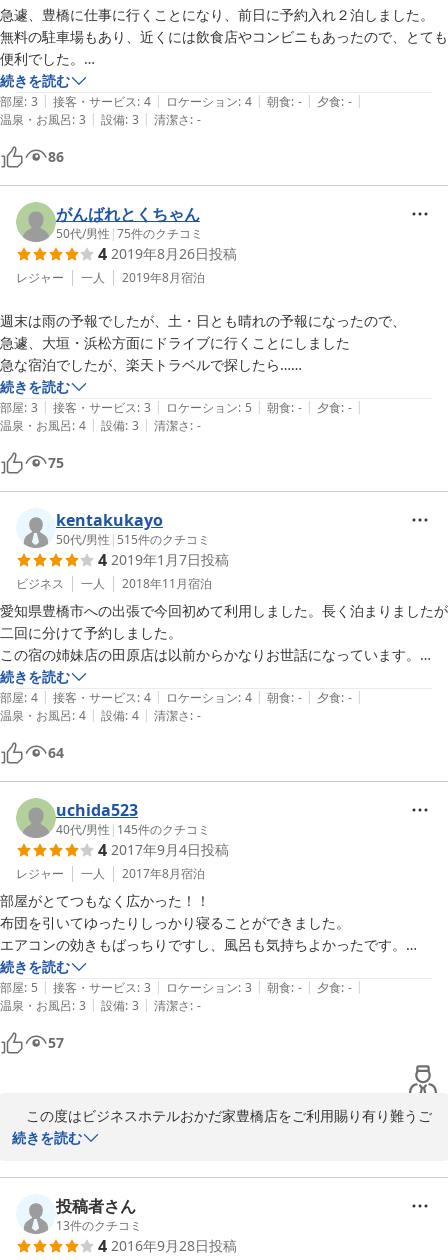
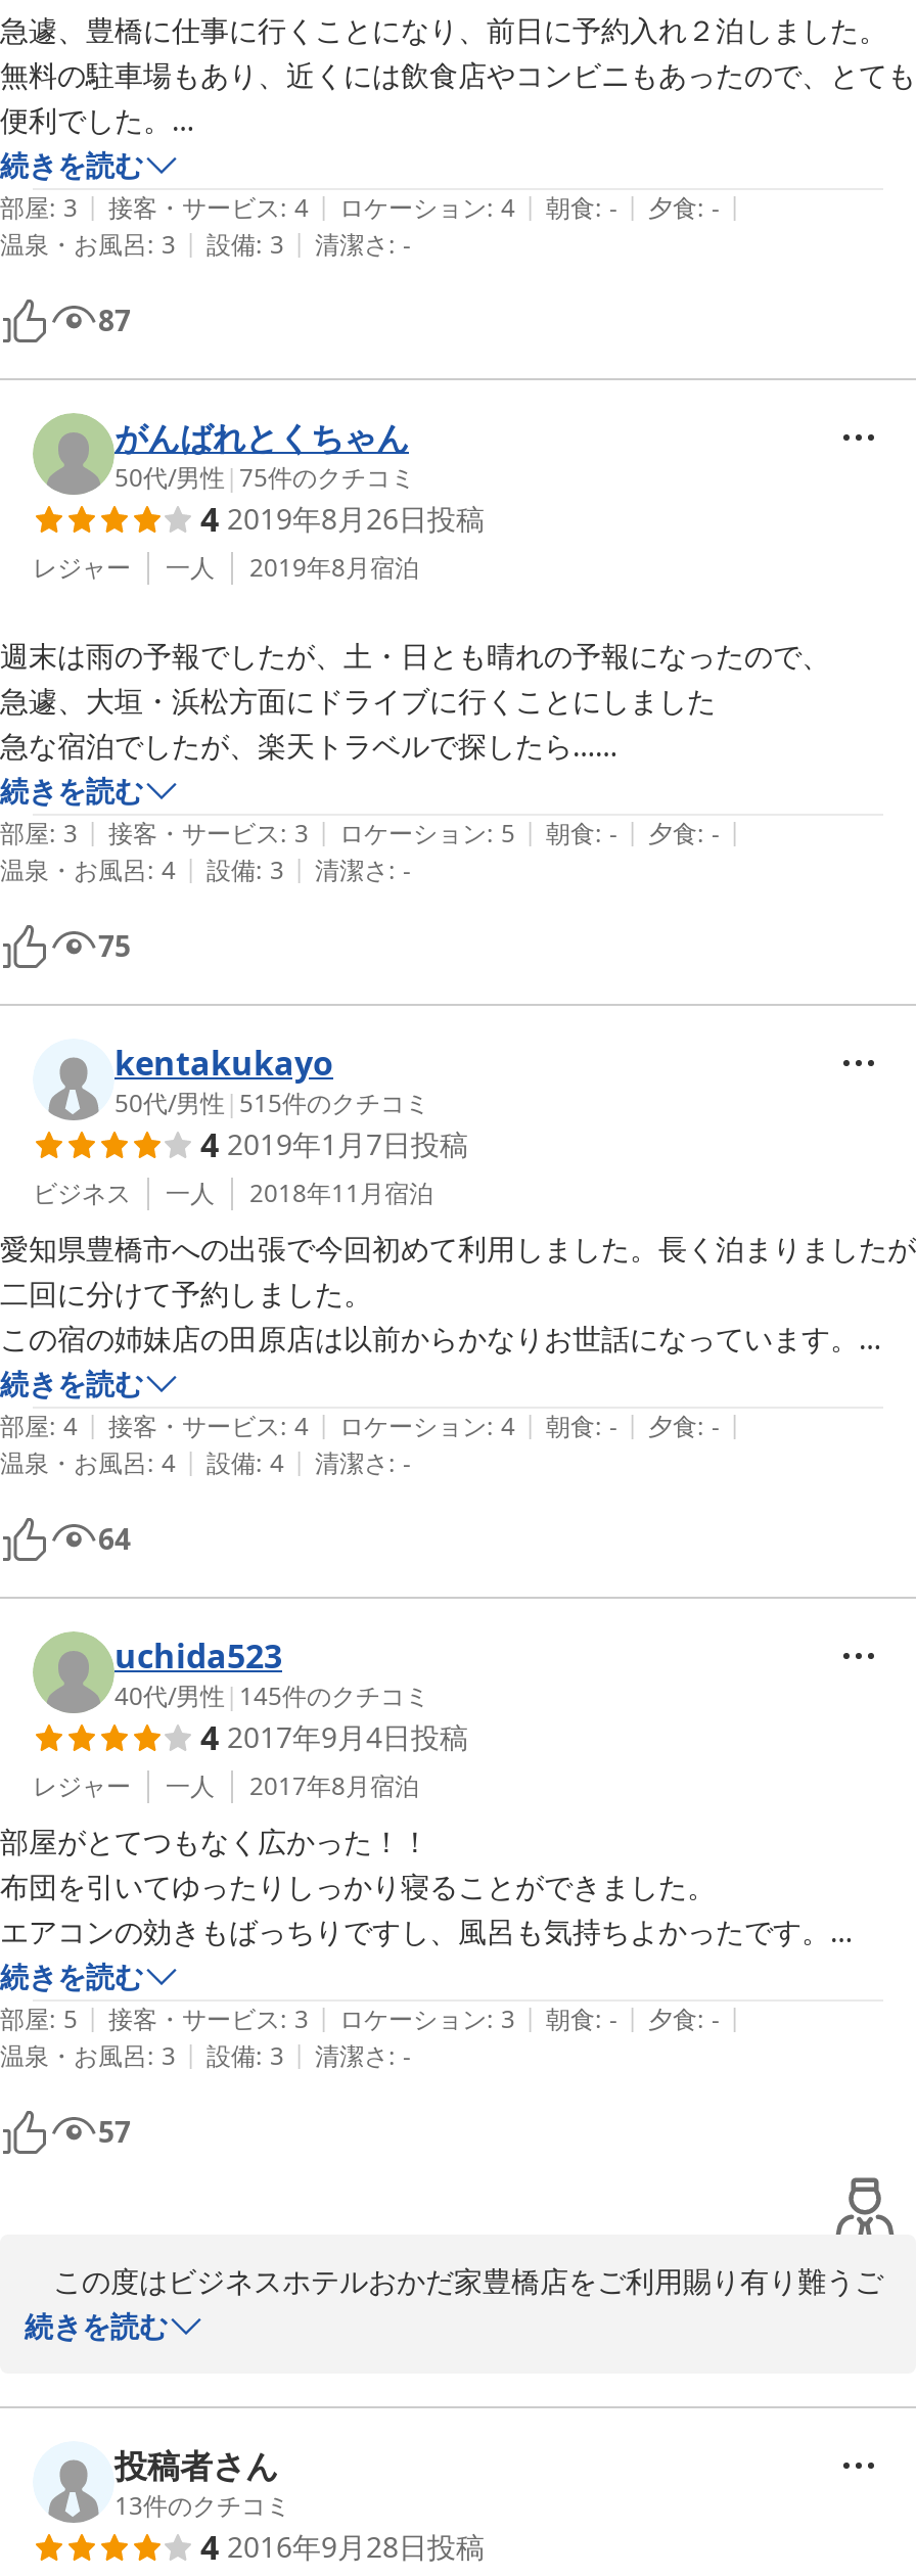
- 86
+ 87
